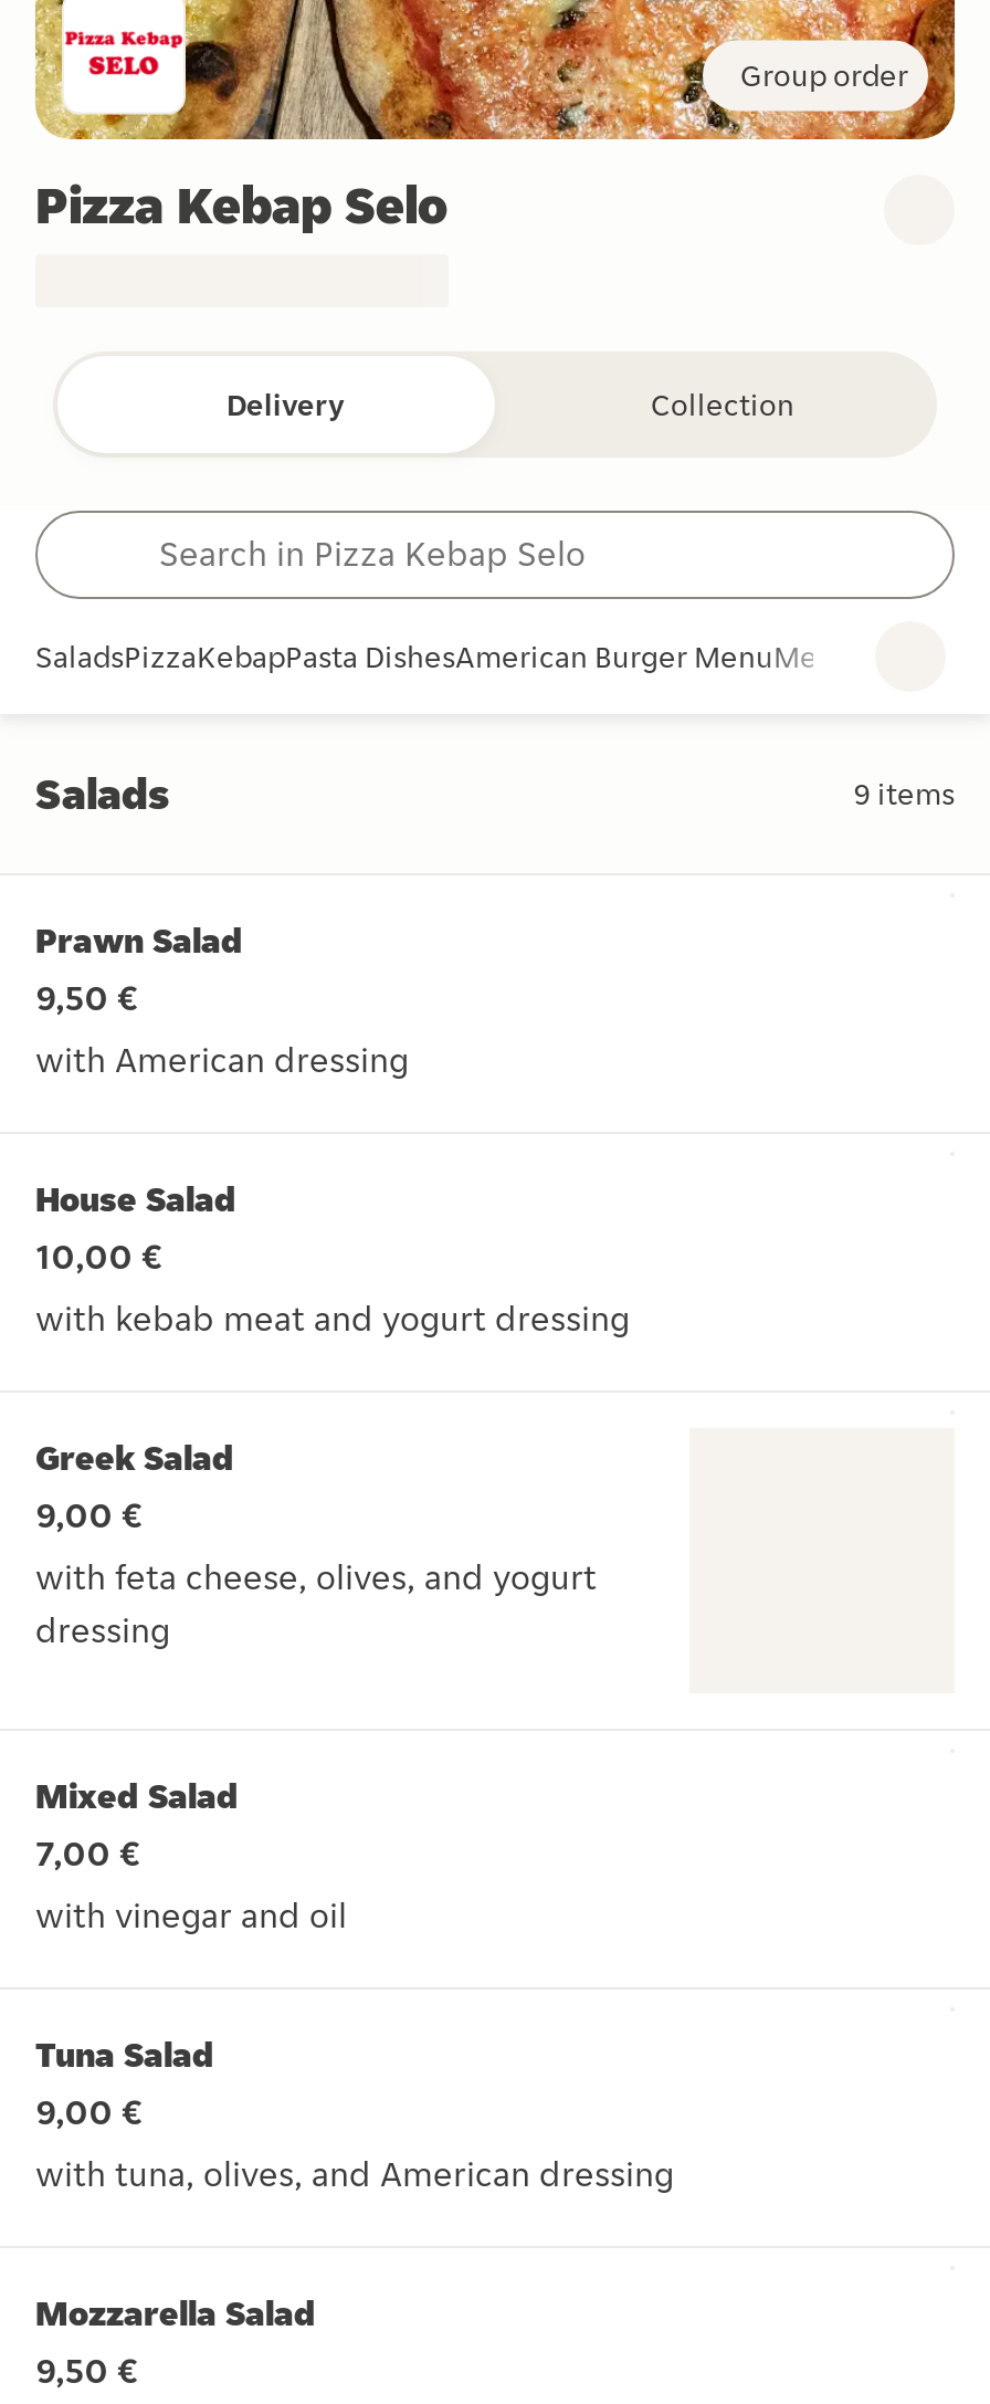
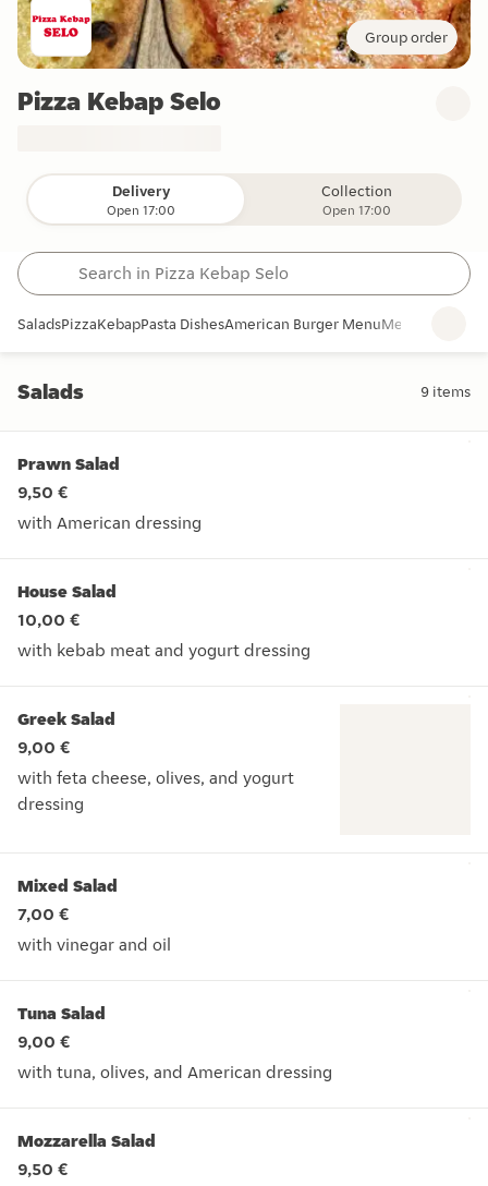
+ Open 17:00

+ Open 17:00
